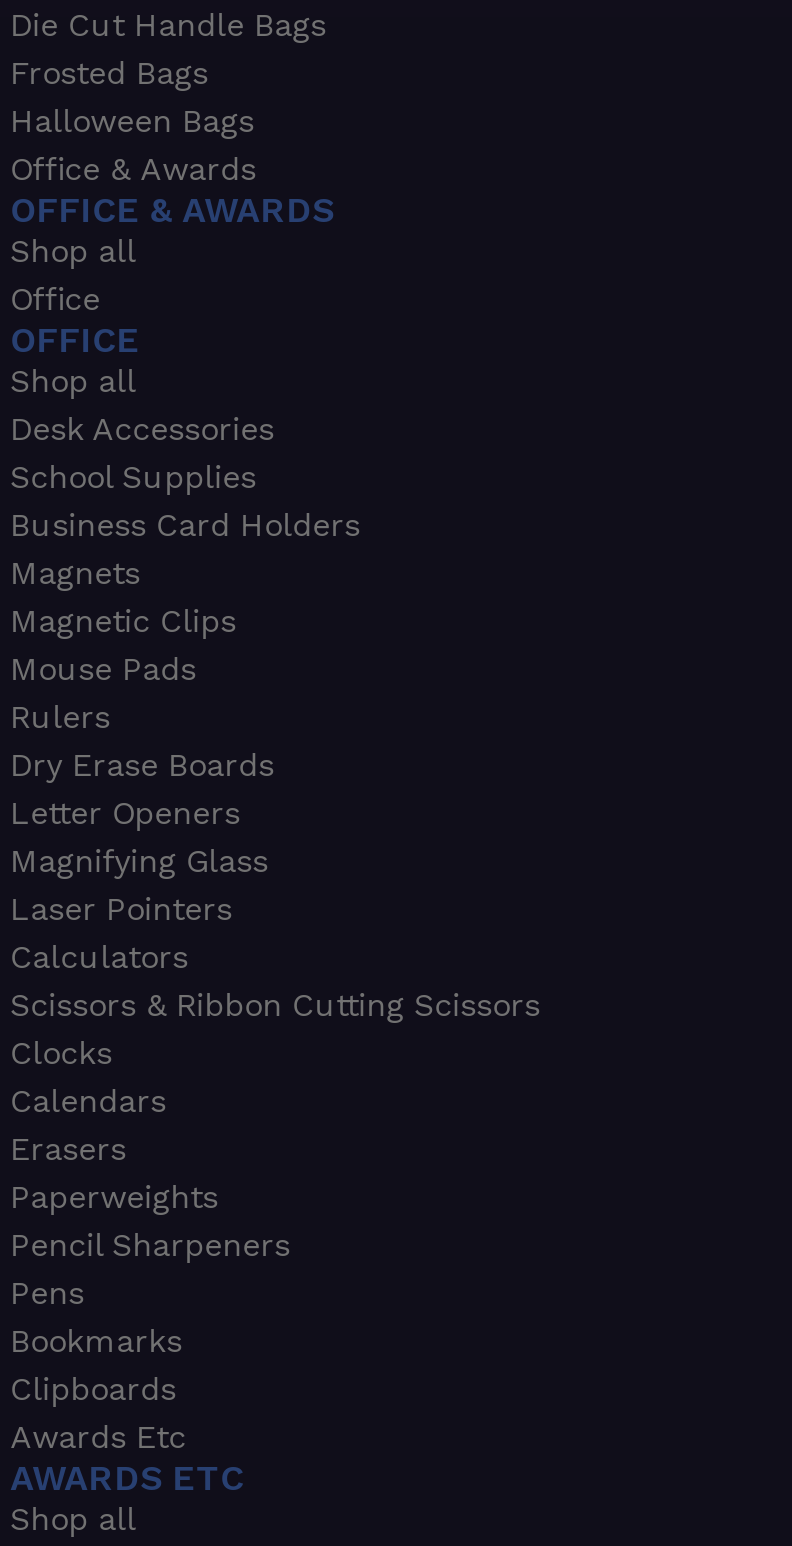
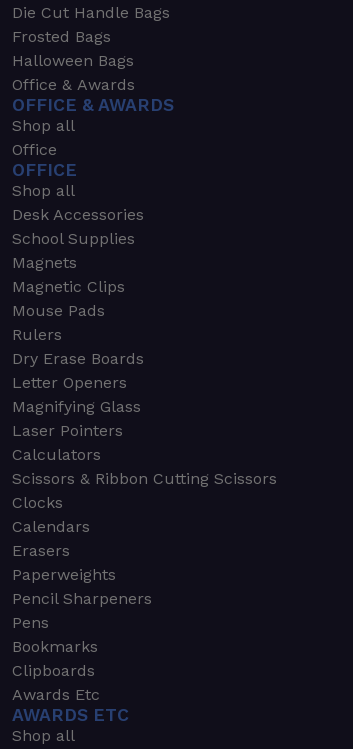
- Business Card Holders
